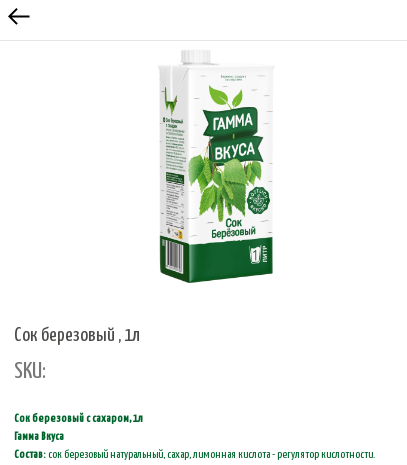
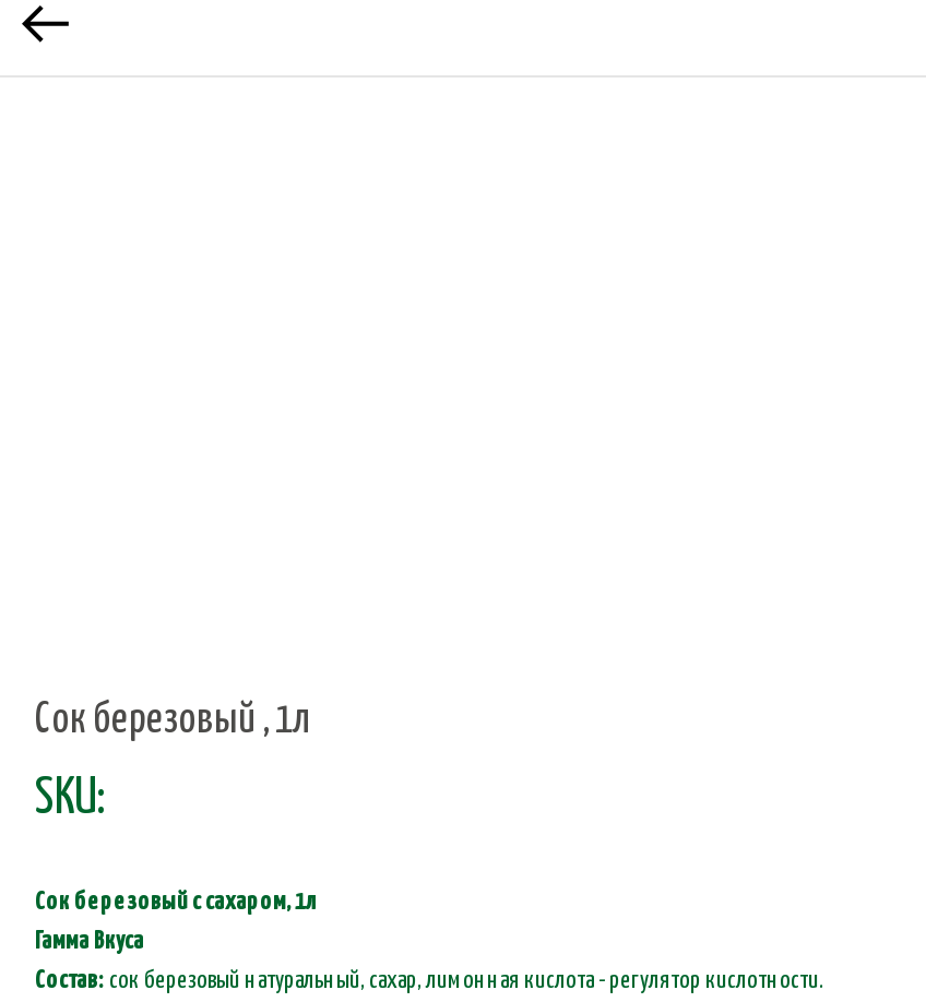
- [image]
